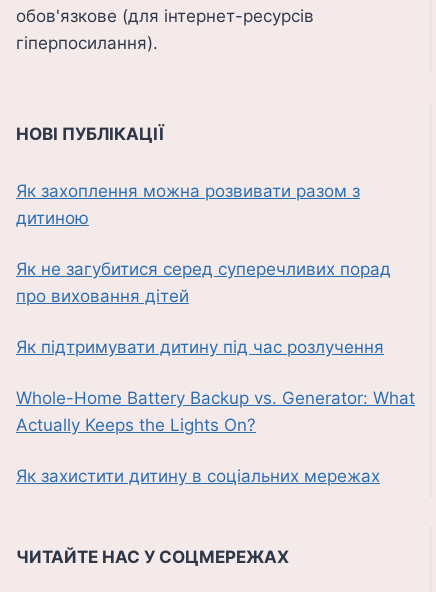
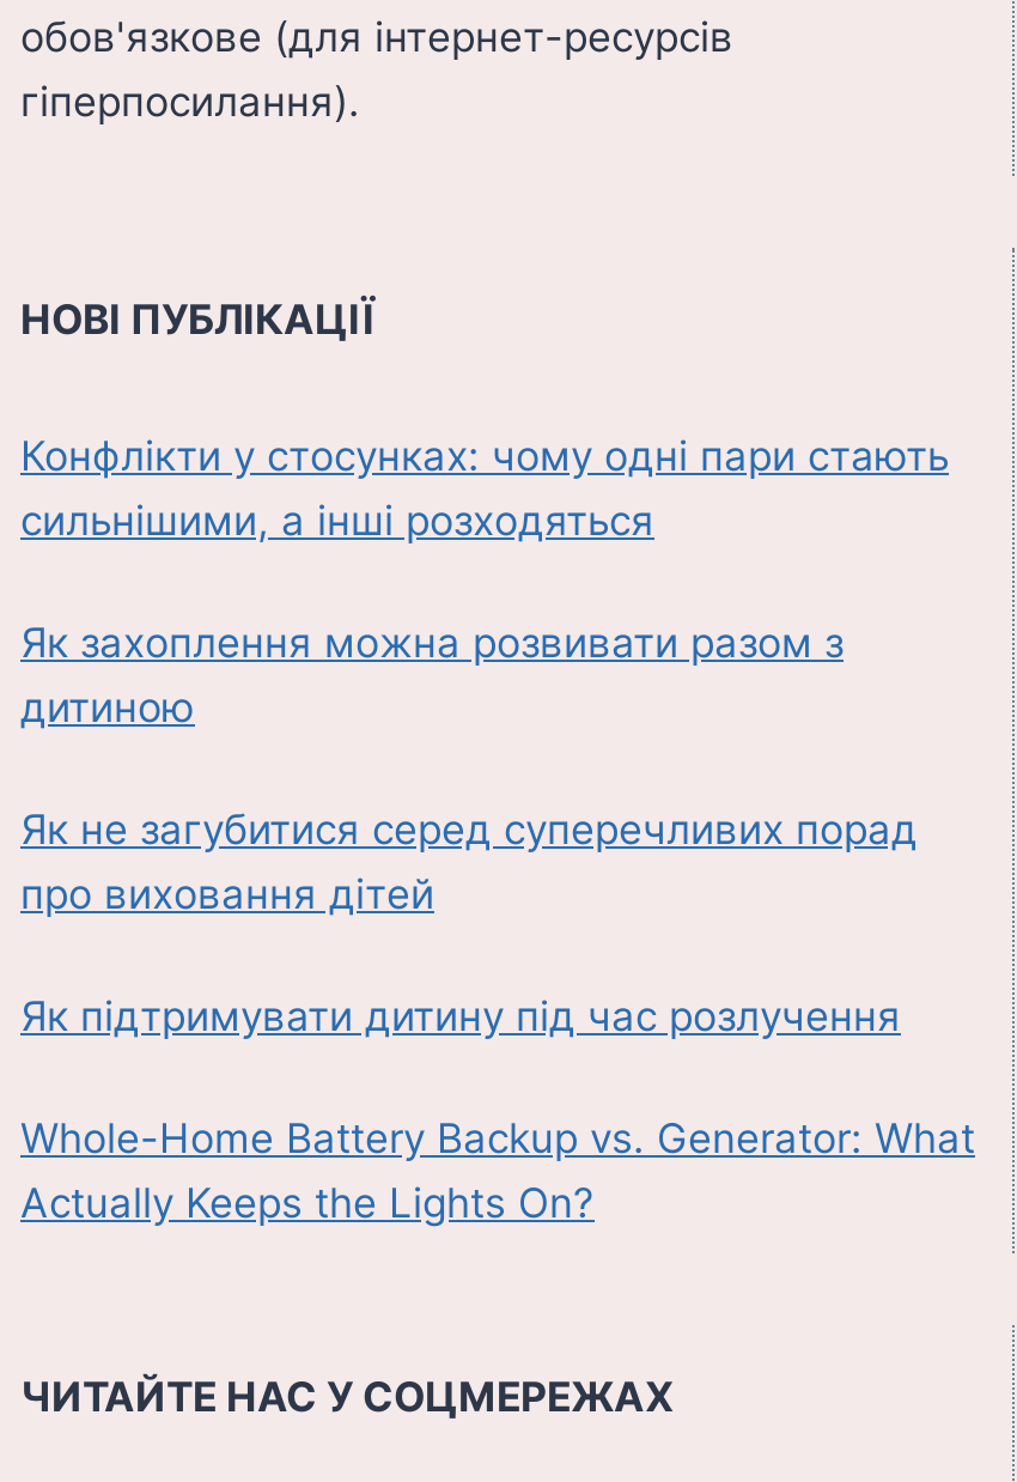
+ Конфлікти у стосунках: чому одні пари стають
+ сильнішими, а інші розходяться

moved down: Як захоплення можна розвивати разом з | дитиною | Як не загубитися серед суперечливих порад | про виховання дітей | Як підтримувати дитину під час розлучення | Whole-Home Battery Backup vs. Generator: What | Actually Keeps the Lights On?

- Як захистити дитину в соціальних мережах
